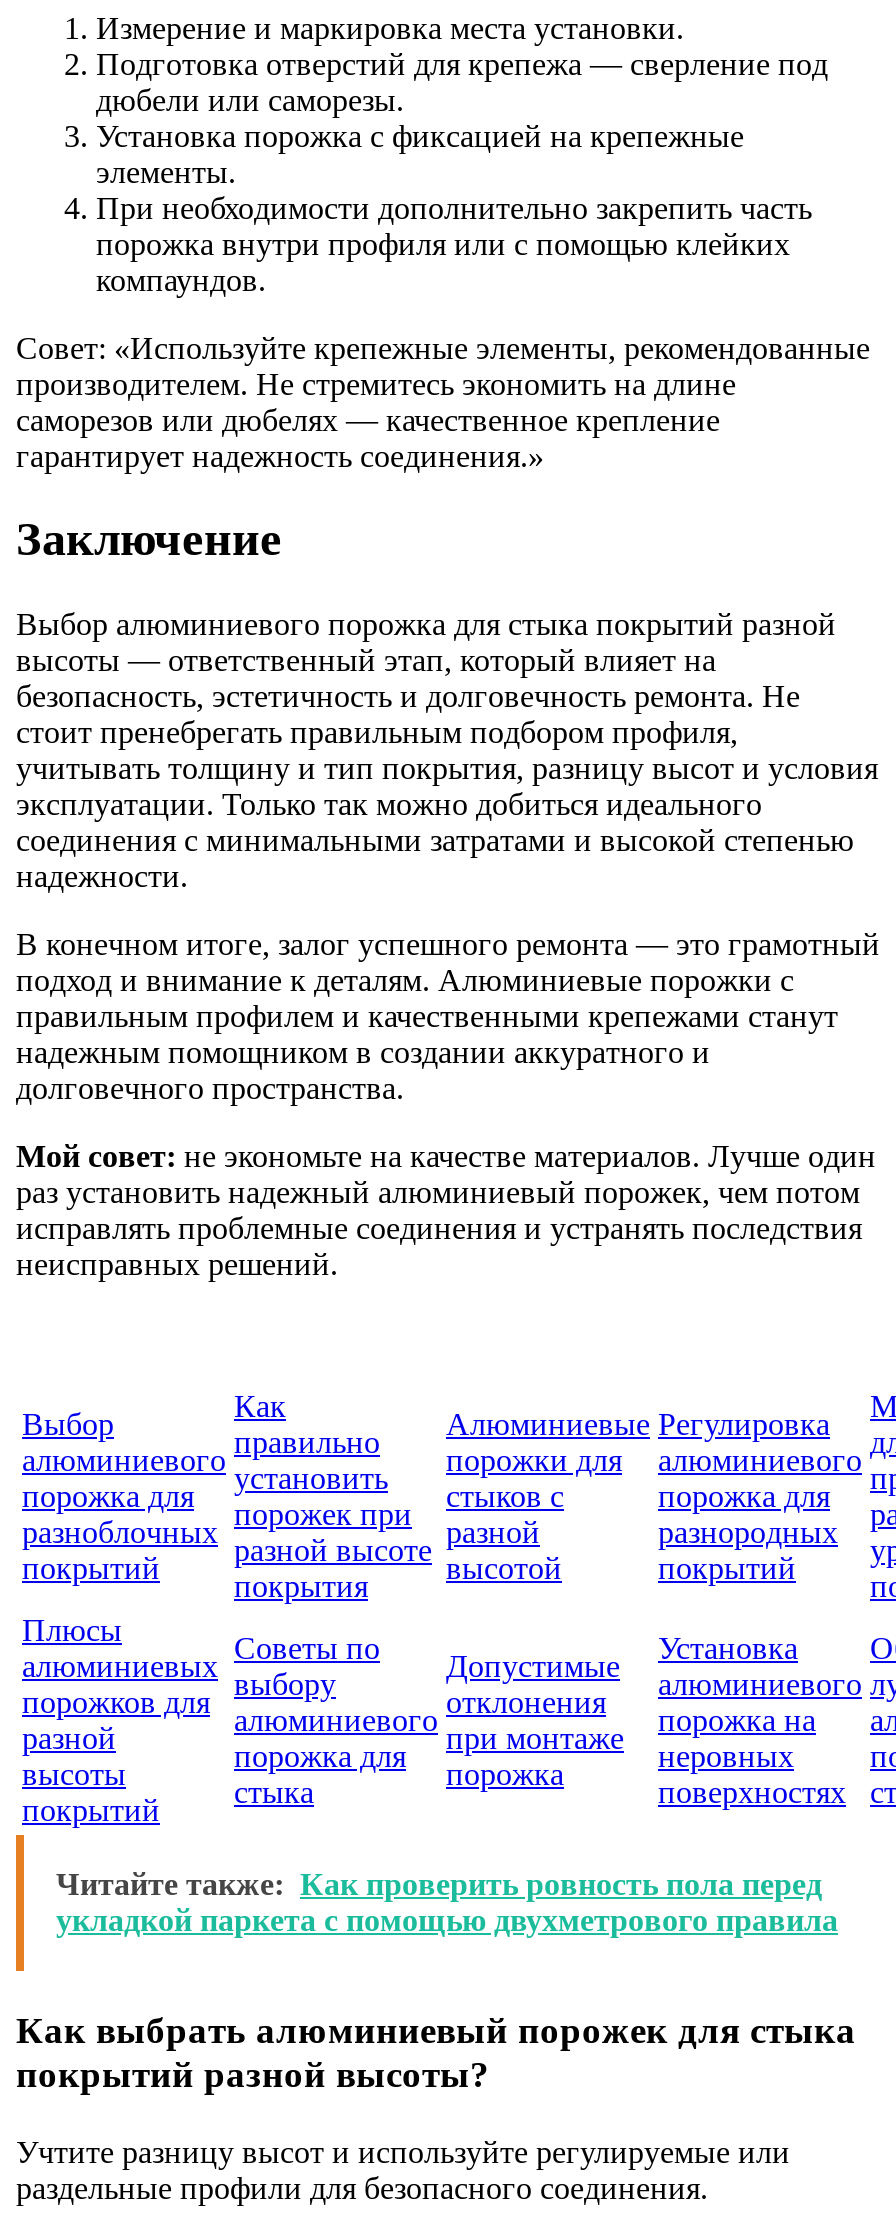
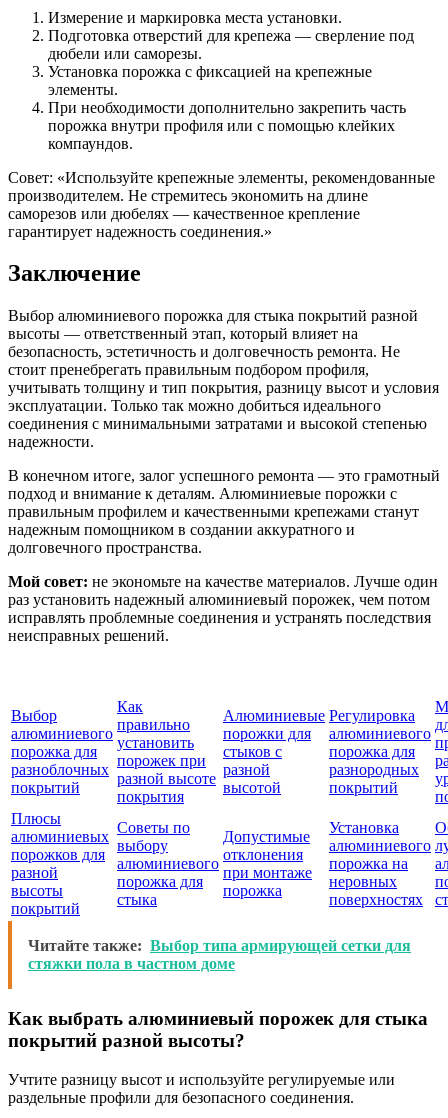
- Читайте также: Как проверить ровность пола перед
- укладкой паркета с помощью двухметрового правила
+ Читайте также: Выбор типа армирующей сетки для
+ стяжки пола в частном доме
